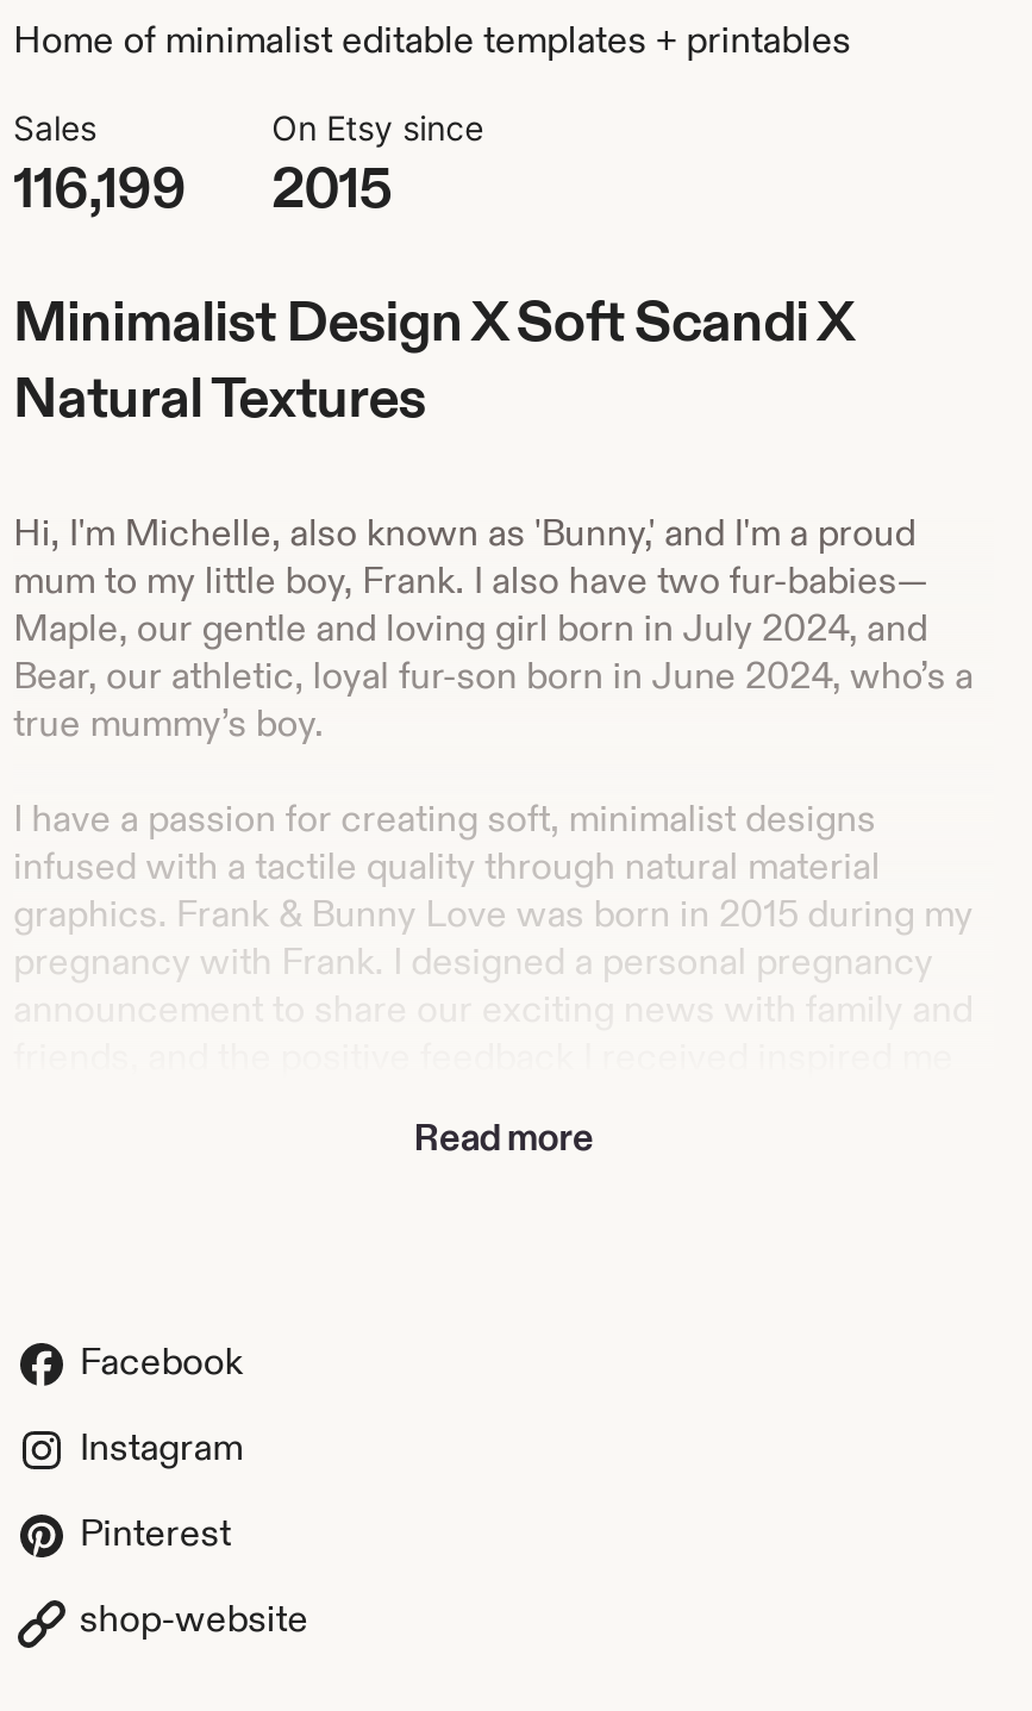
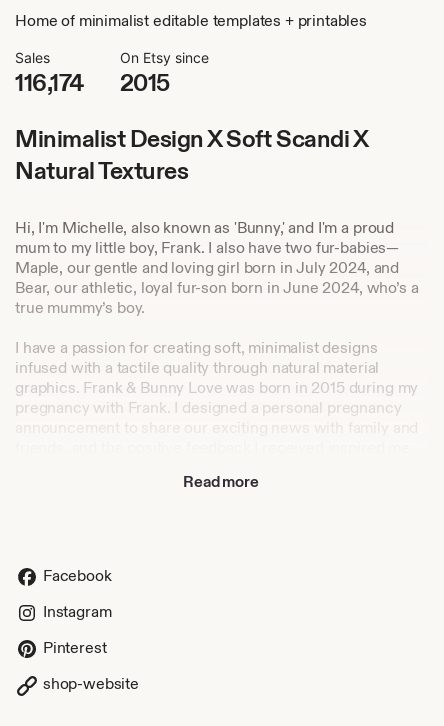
- 116,199 2015
+ 116,174 2015
